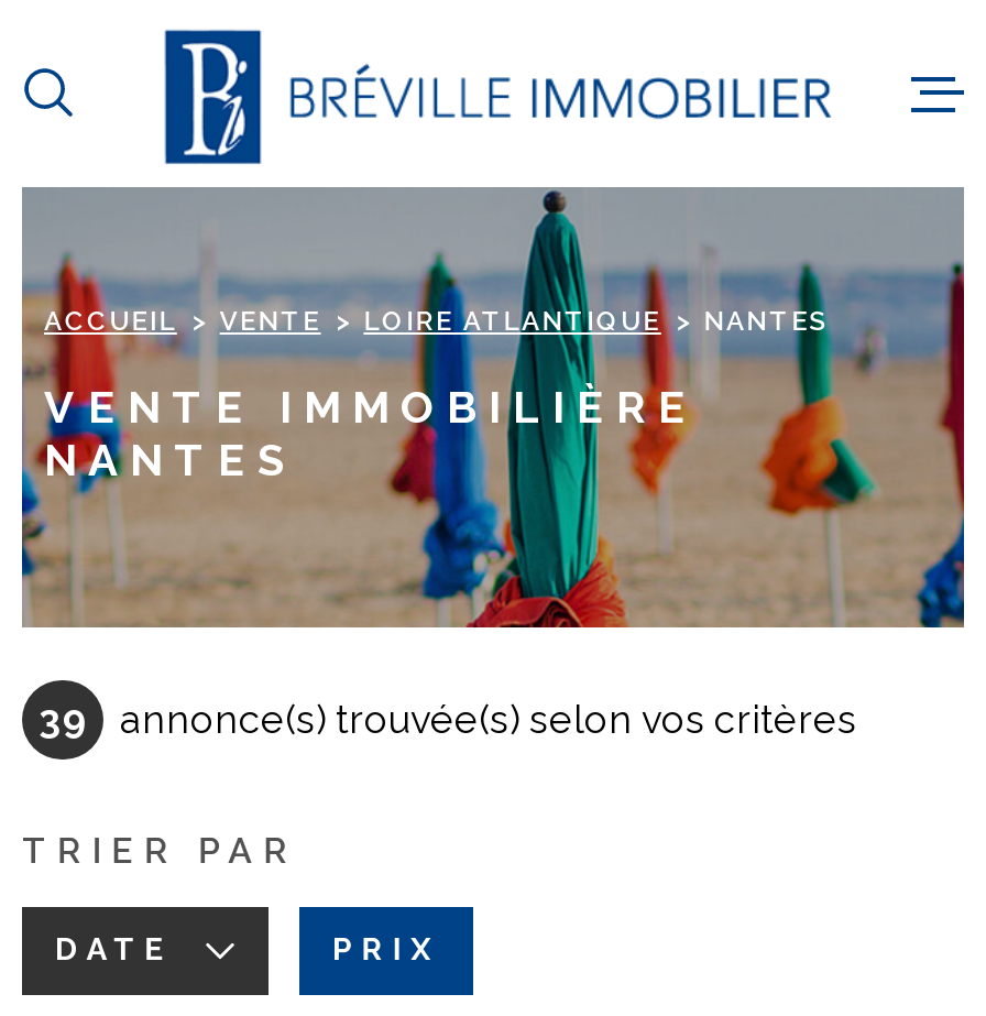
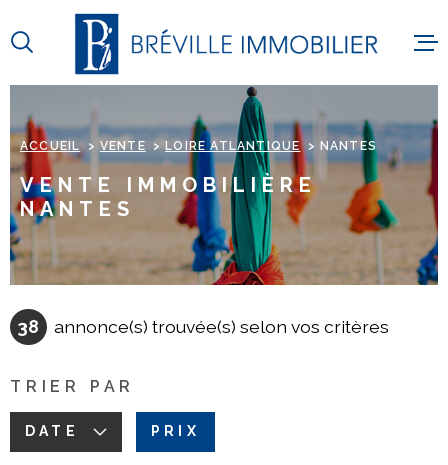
- 39 annonce(s) trouvée(s) selon vos critères
+ 38 annonce(s) trouvée(s) selon vos critères
